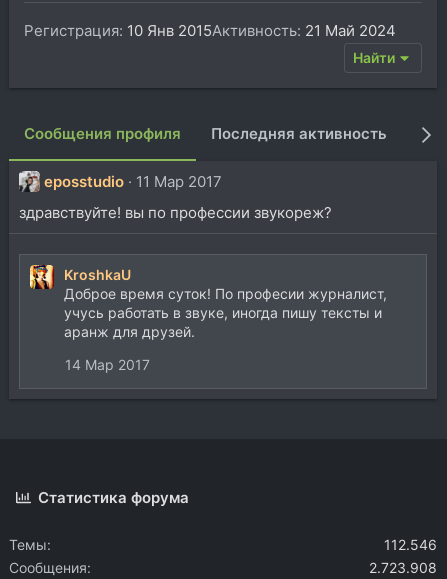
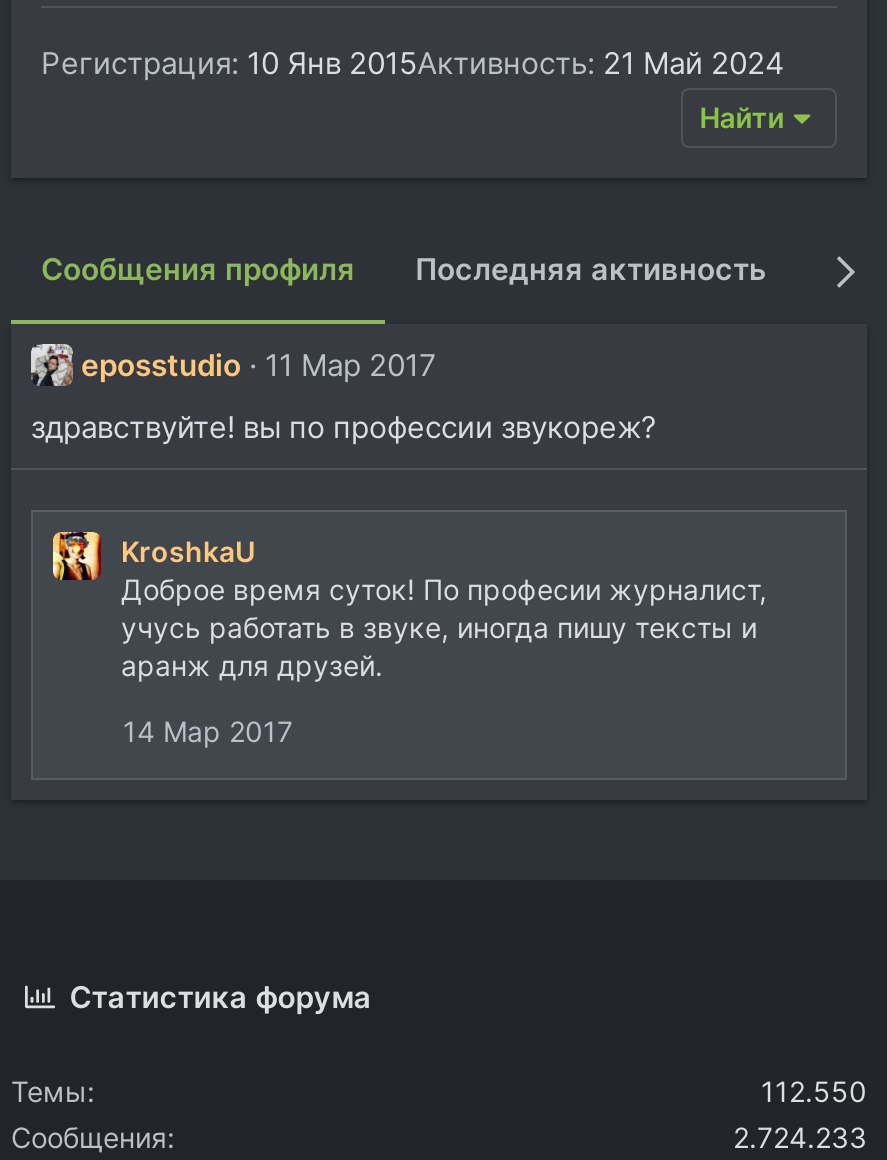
- 112.546
+ 112.550

- 2.723.908
+ 2.724.233
